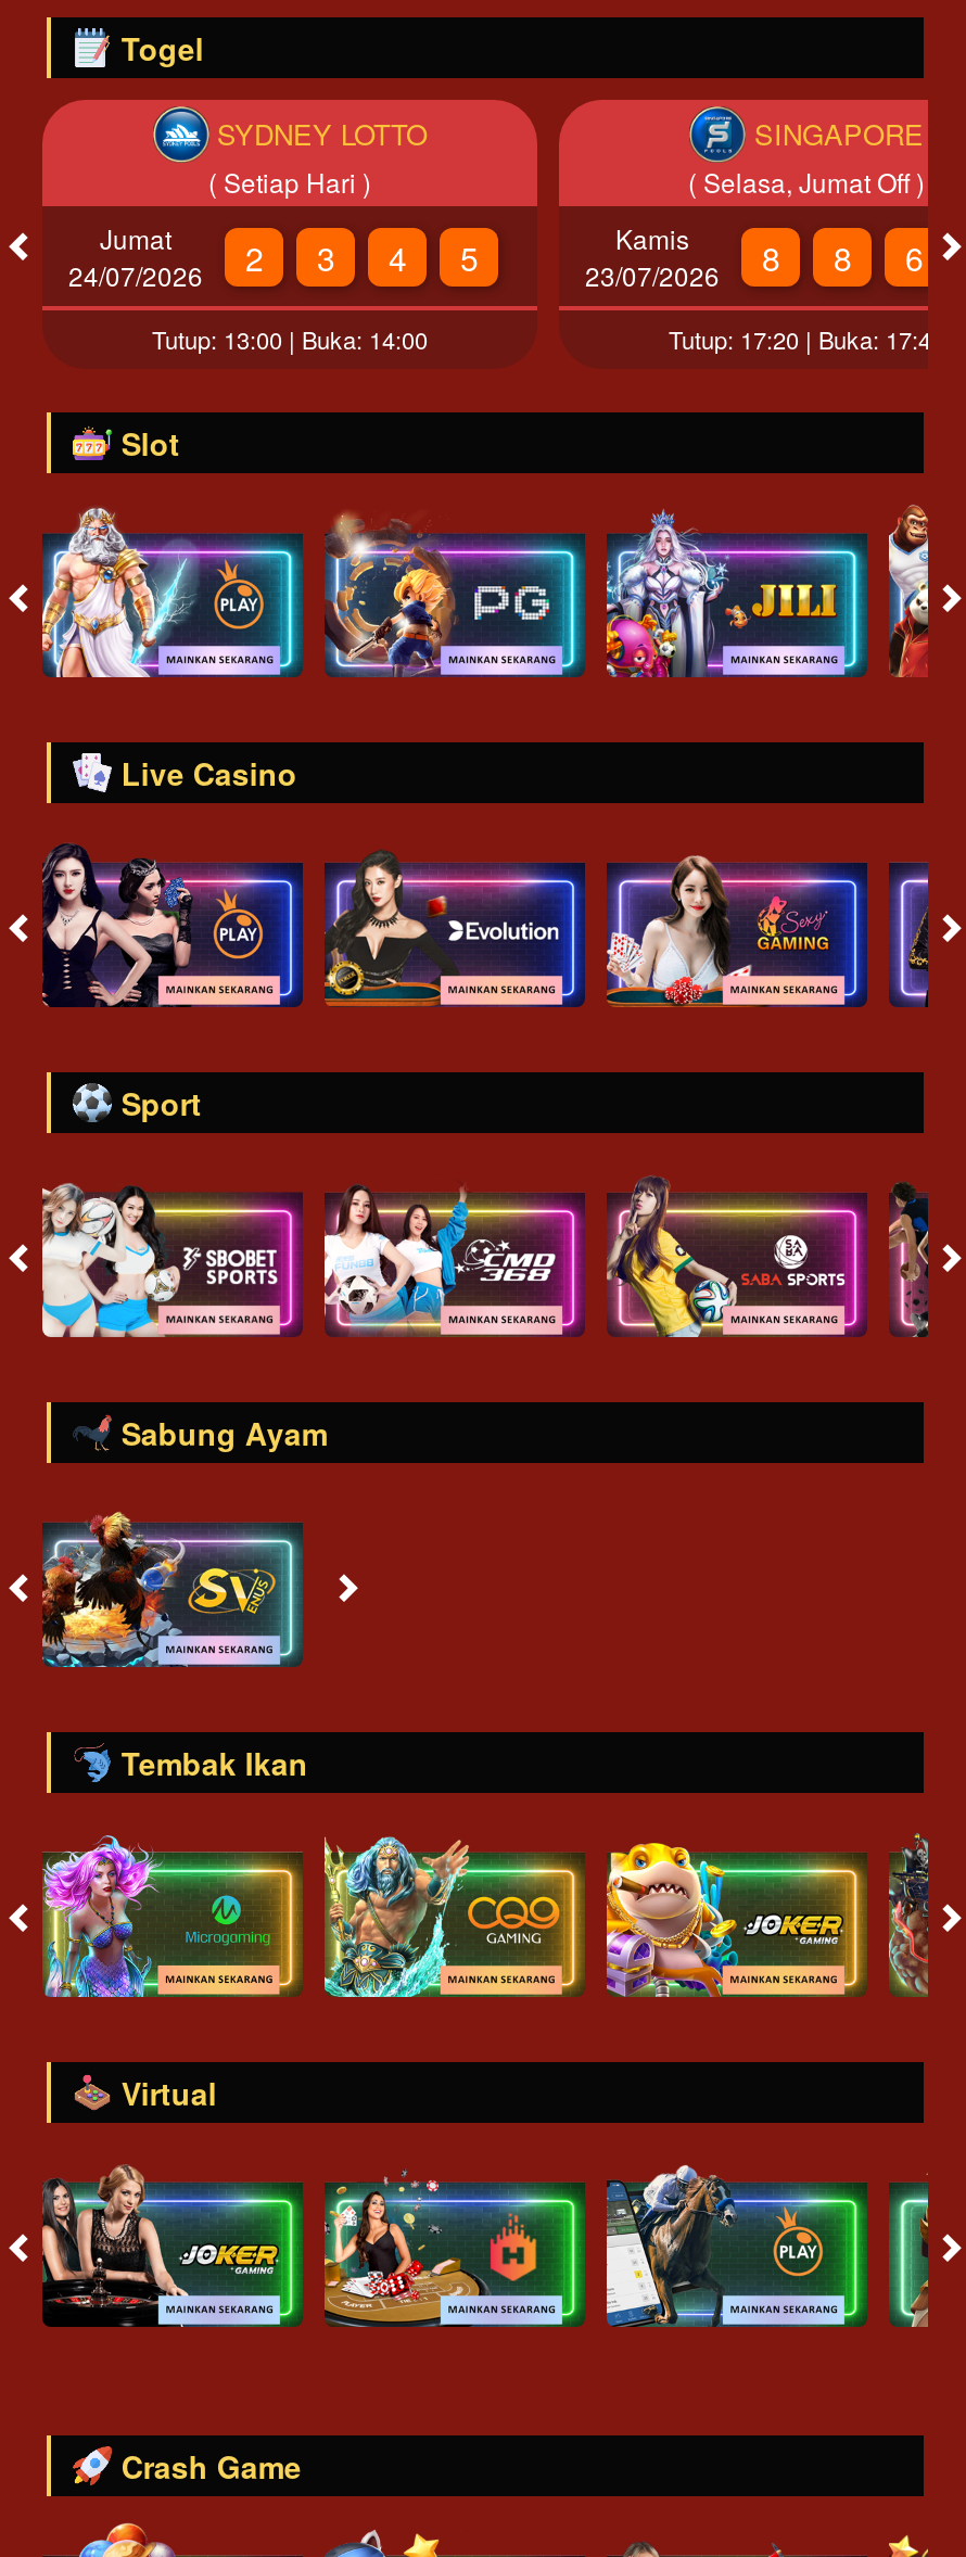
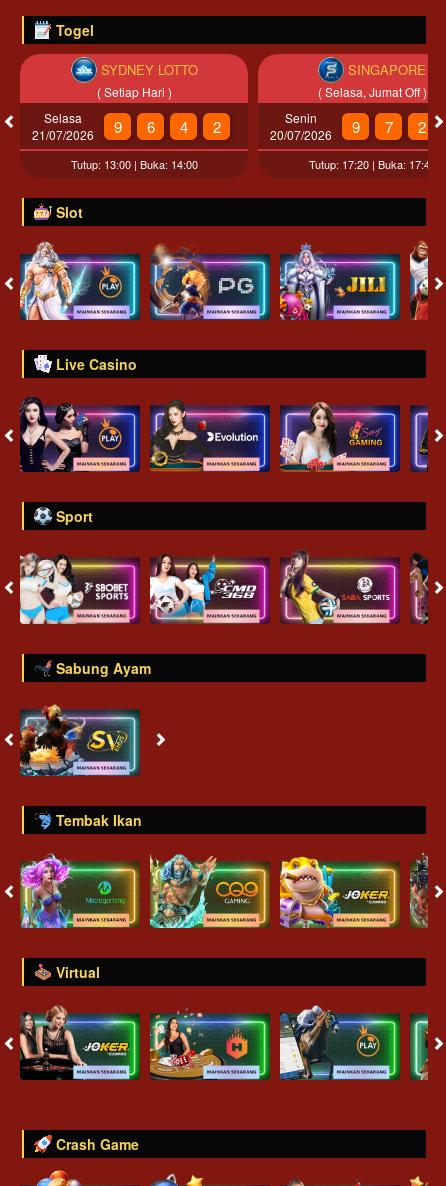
- Jumat
- 24/07/2026
- 2
- 3
+ Selasa
+ 21/07/2026
+ 9
+ 6

- Kamis
- 23/07/2026
- 8
- 8
- 6
+ Senin
+ 20/07/2026
+ 9
+ 7
+ 2

- 5
+ 2
